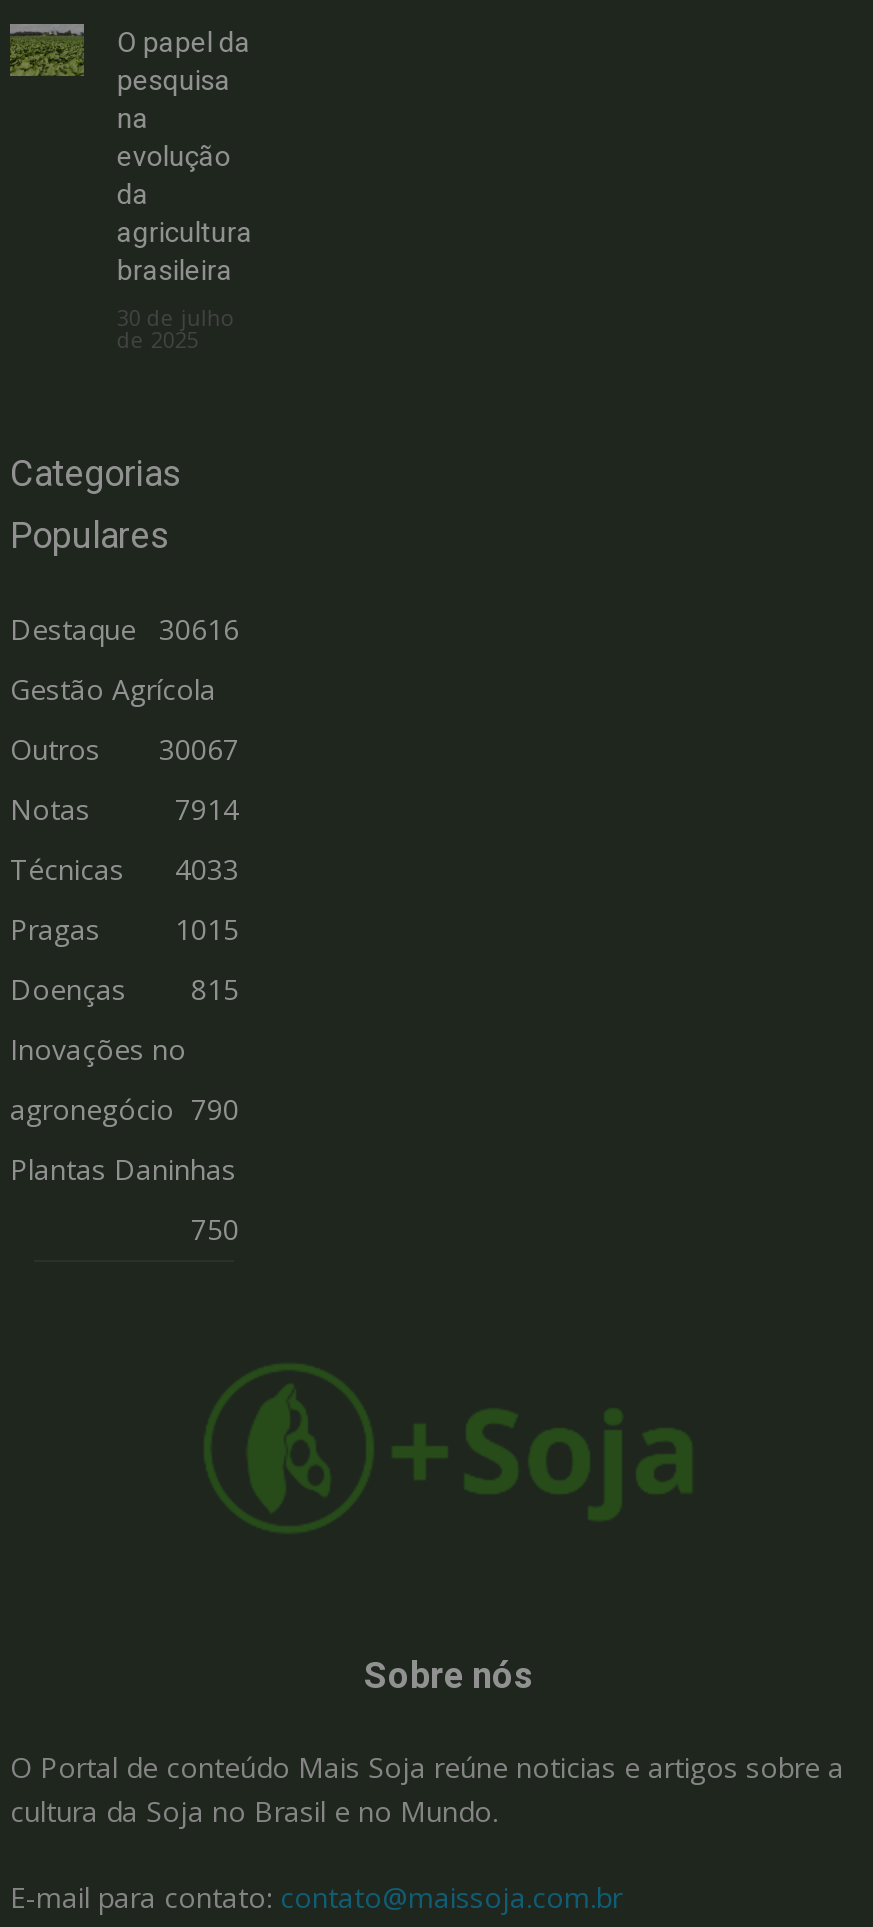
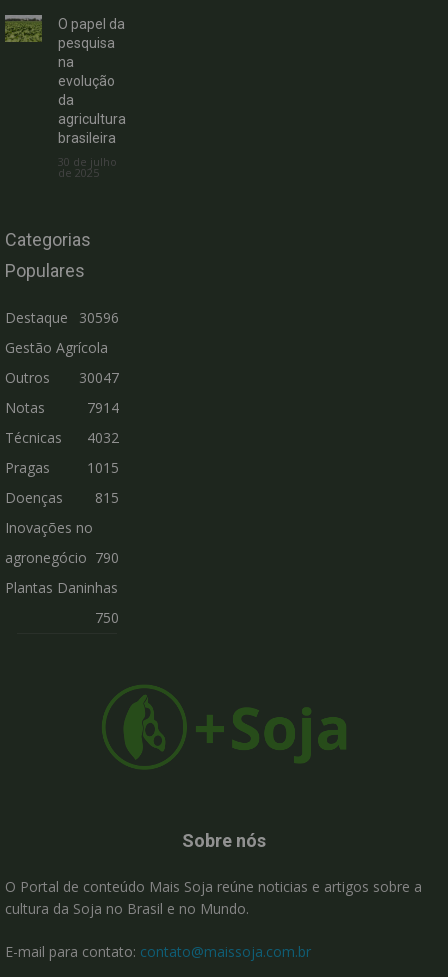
- Destaque 30616
+ Destaque 30596

- Outros 30067
+ Outros 30047

- Técnicas 4033
+ Técnicas 4032
